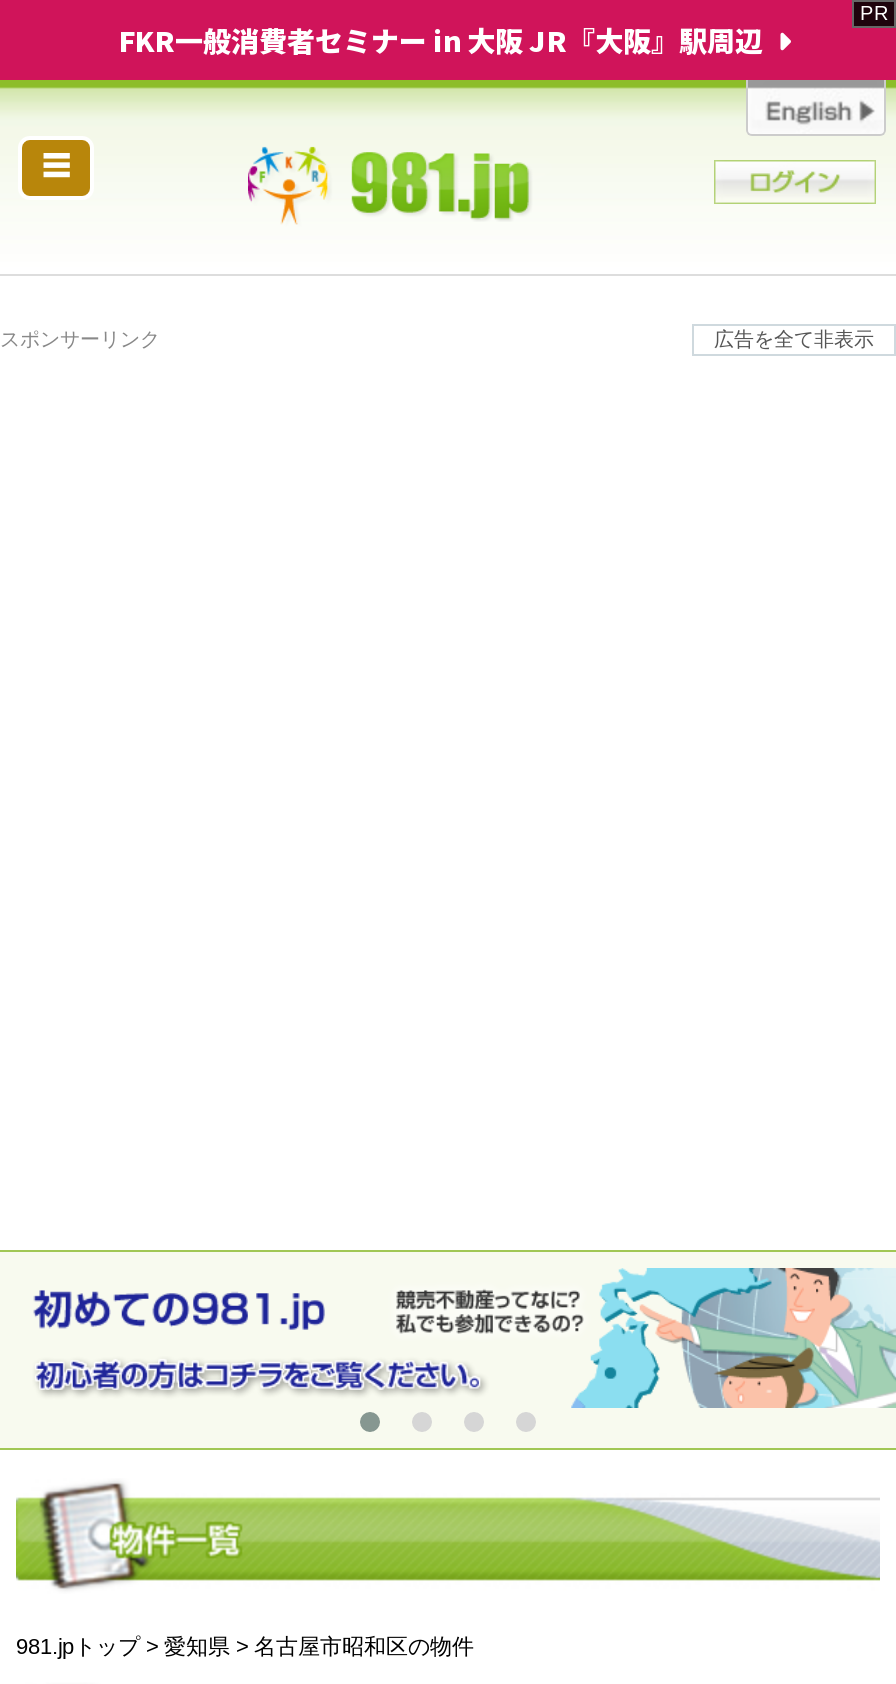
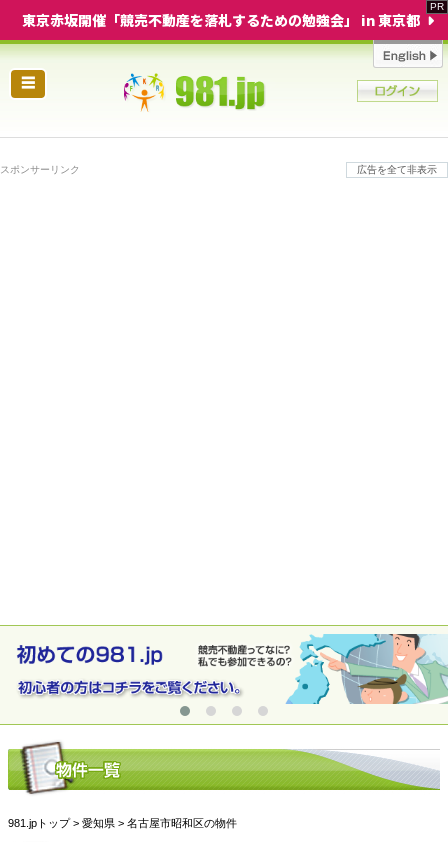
- FKR一般消費者セミナー in 大阪 JR『大阪』駅周辺
+ 東京赤坂開催「競売不動産を落札するための勉強会」 in 東京都
